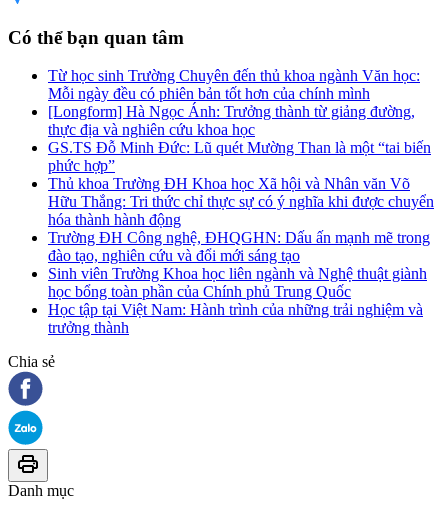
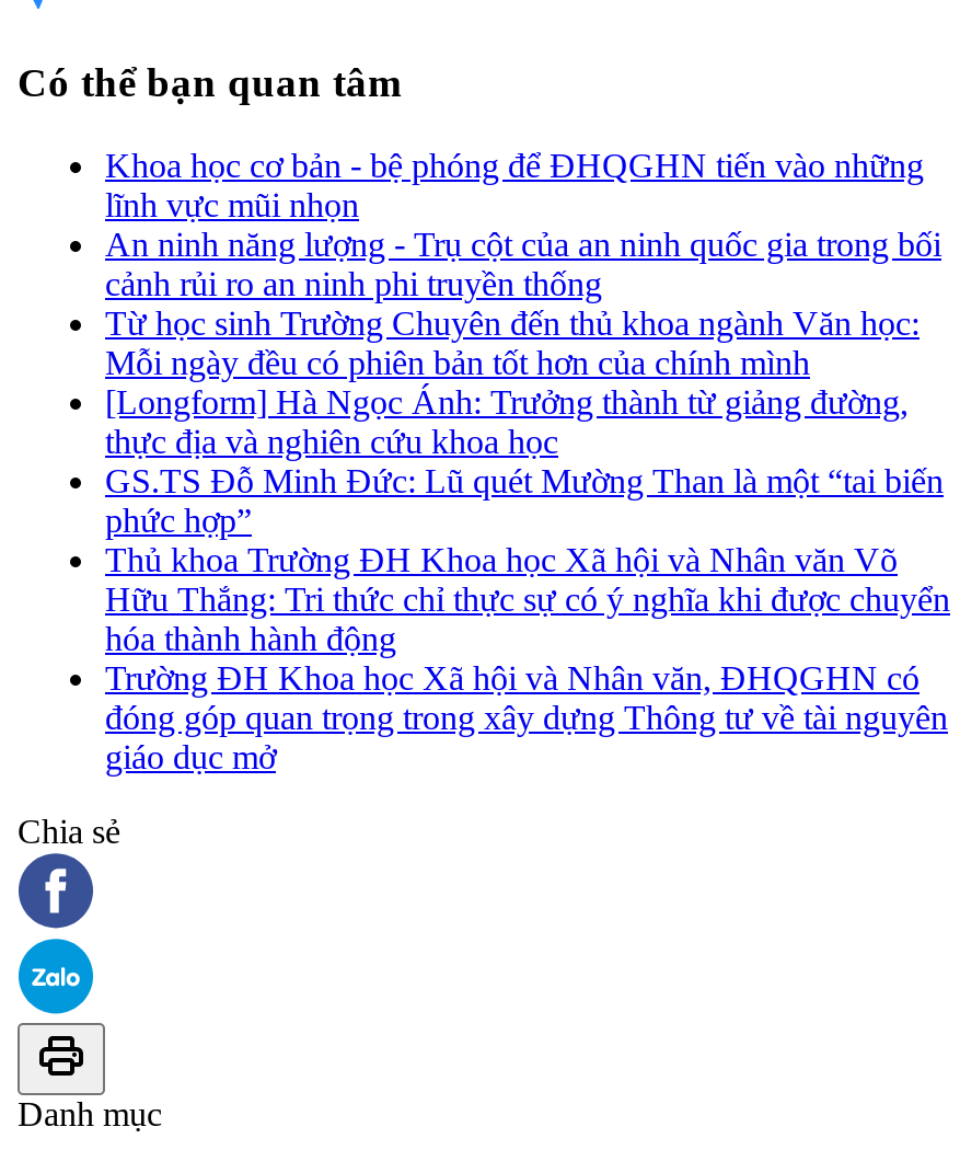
+ Khoa học cơ bản - bệ phóng để ĐHQGHN tiến vào những
+ lĩnh vực mũi nhọn
+ An ninh năng lượng - Trụ cột của an ninh quốc gia trong bối
+ cảnh rủi ro an ninh phi truyền thống

moved down: Từ học sinh Trường Chuyên đến thủ khoa ngành Văn học: | Mỗi ngày đều có phiên bản tốt hơn của chính mình | [Longform] Hà Ngọc Ánh: Trưởng thành từ giảng đường, | ... | Hữu Thắng: Tri thức chỉ thực sự có ý nghĩa khi được chuyển | hóa thành hành động

- Trường ĐH Công nghệ, ĐHQGHN: Dấu ấn mạnh mẽ trong
- đào tạo, nghiên cứu và đổi mới sáng tạo
- Sinh viên Trường Khoa học liên ngành và Nghệ thuật giành
- học bổng toàn phần của Chính phủ Trung Quốc
- Học tập tại Việt Nam: Hành trình của những trải nghiệm và
- trưởng thành
+ Trường ĐH Khoa học Xã hội và Nhân văn, ĐHQGHN có
+ đóng góp quan trọng trong xây dựng Thông tư về tài nguyên
+ giáo dục mở
